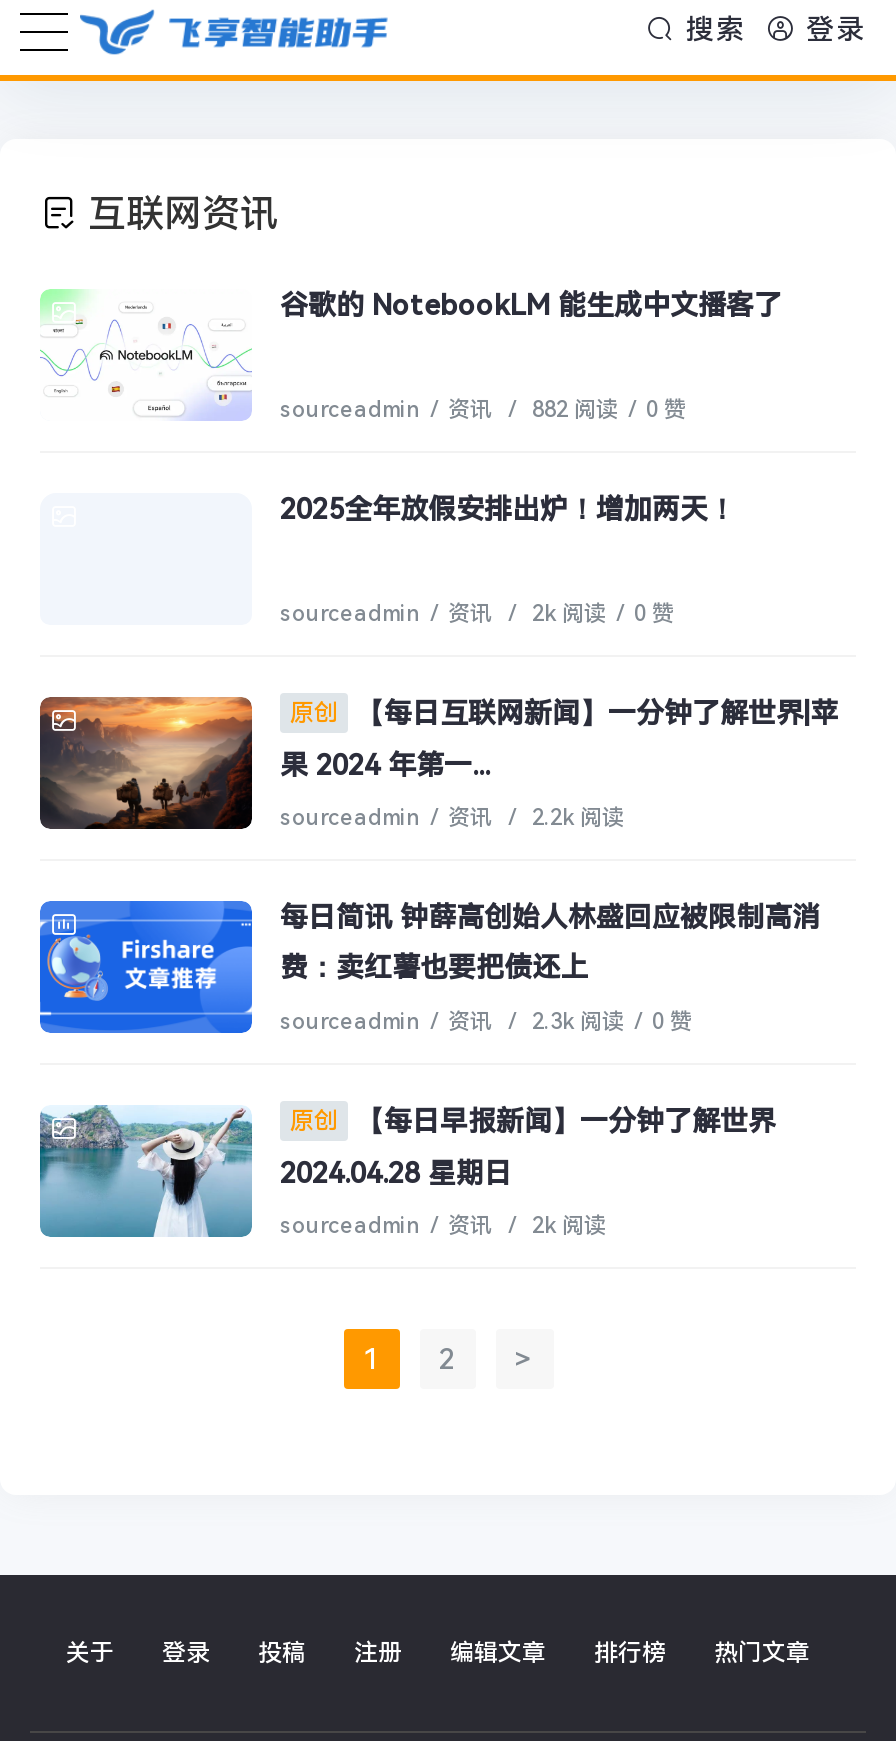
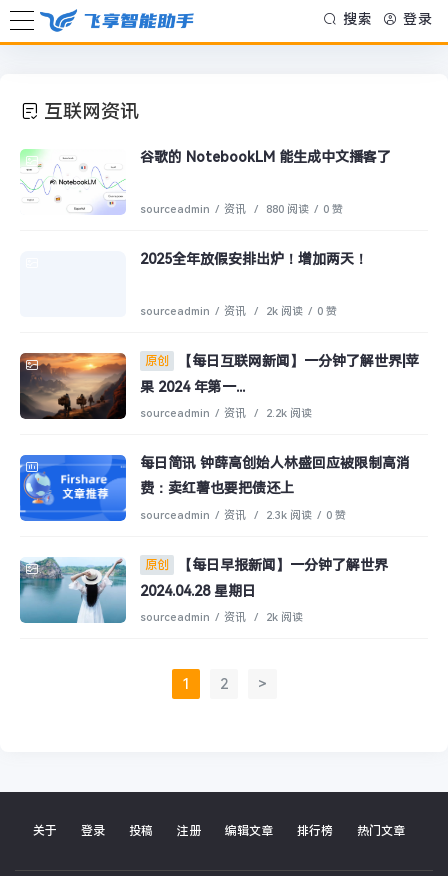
- sourceadmin / 资讯 / 882 阅读 / 0 赞
+ sourceadmin / 资讯 / 880 阅读 / 0 赞
